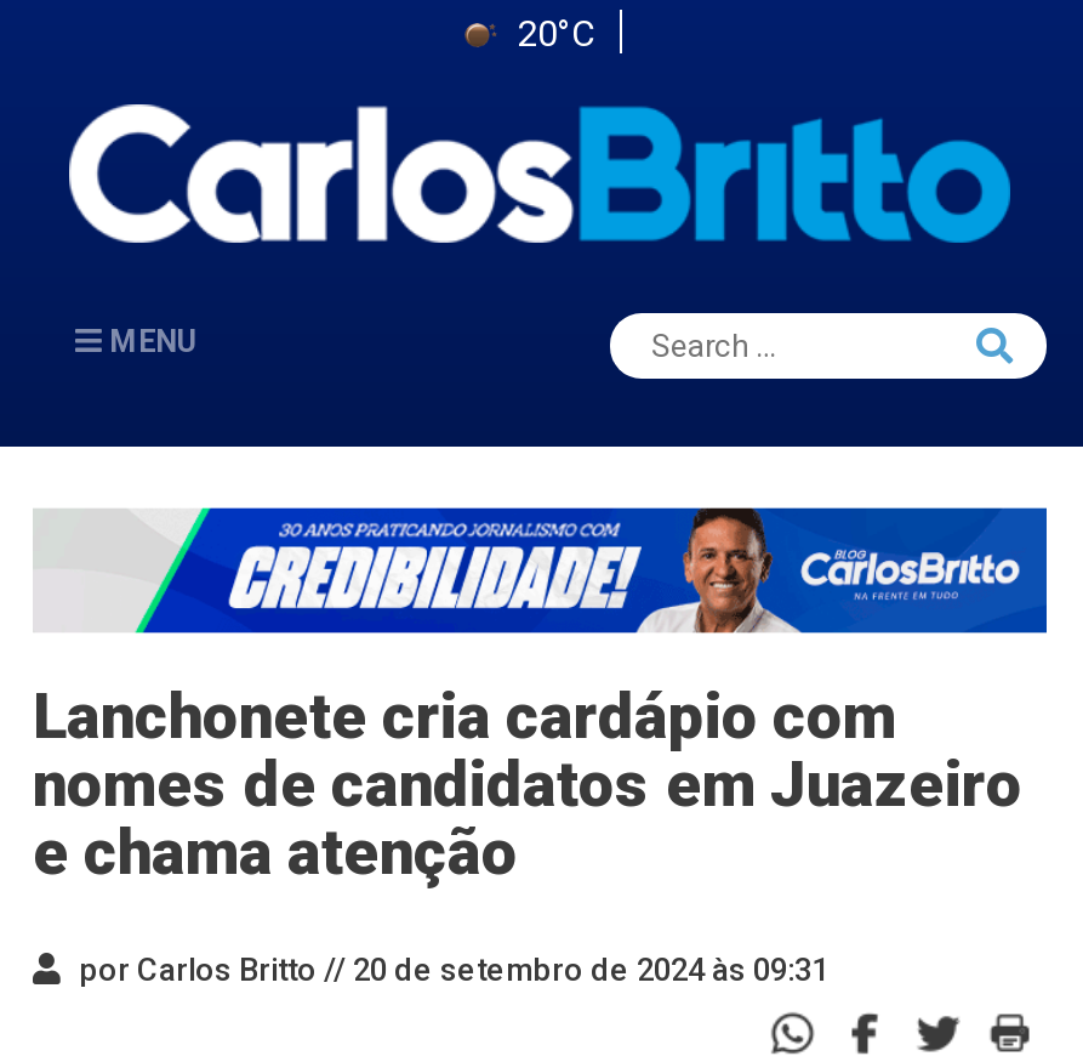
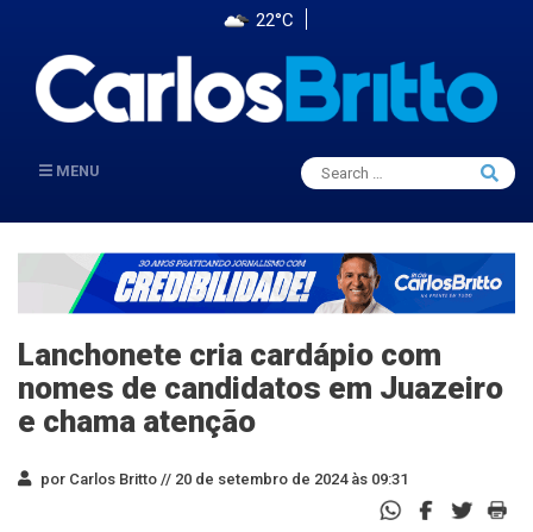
- 20°C
+ 22°C
